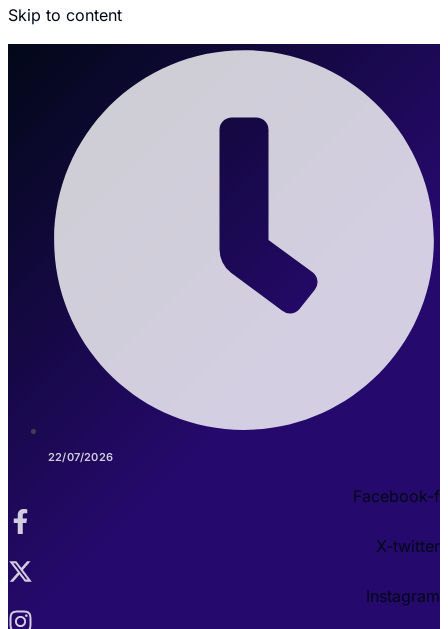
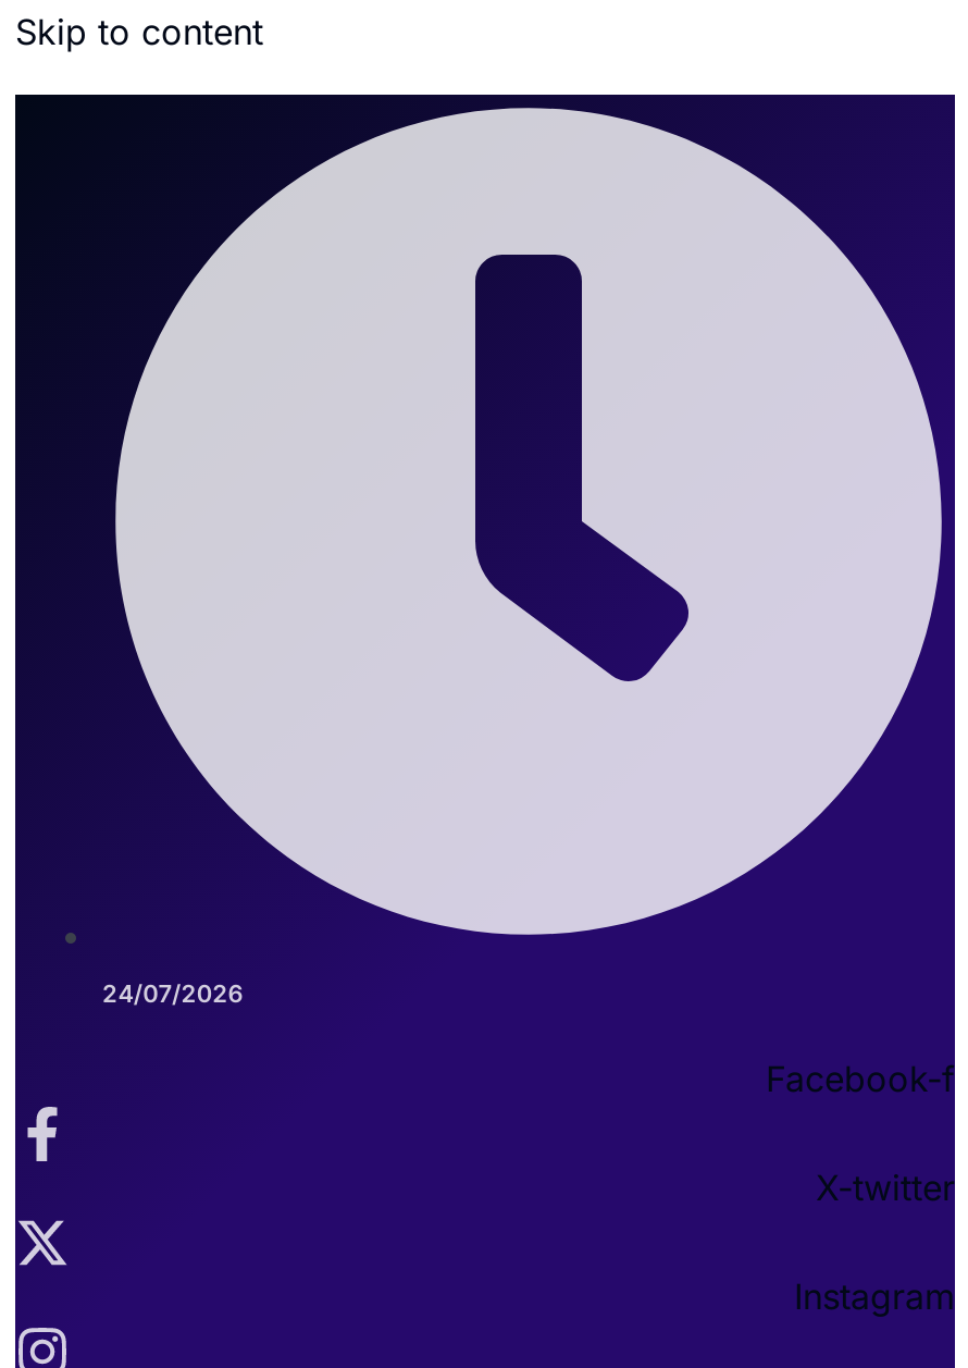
- 22/07/2026
+ 24/07/2026
